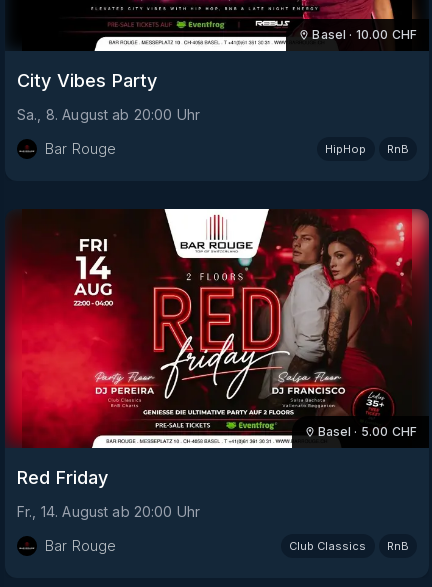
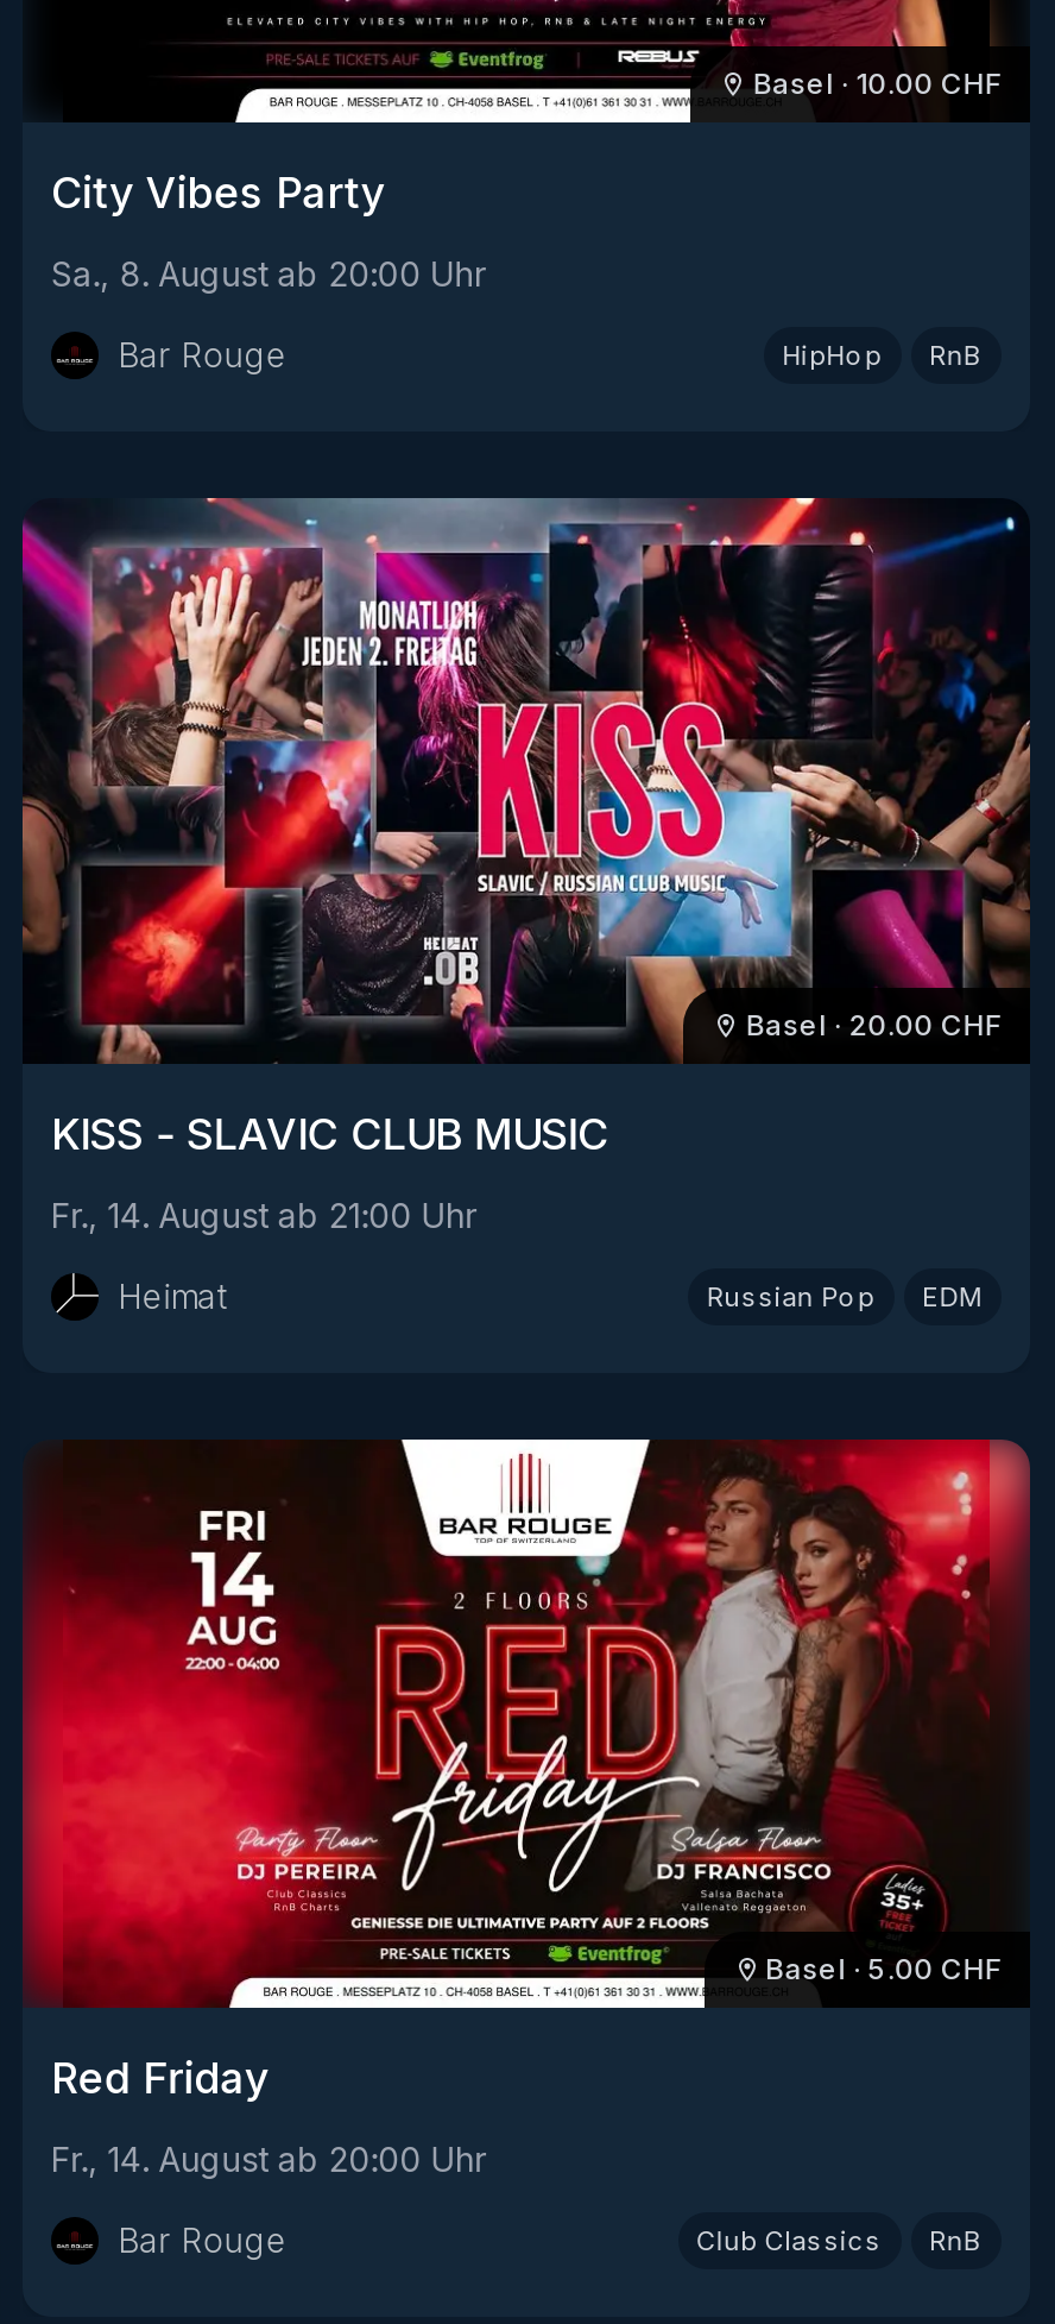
+ [image]
+ Basel · 20.00 CHF
+ KISS - SLAVIC CLUB MUSIC
+ Fr., 14. August ab 21:00 Uhr
+ Heimat
+ Russian Pop
+ EDM
